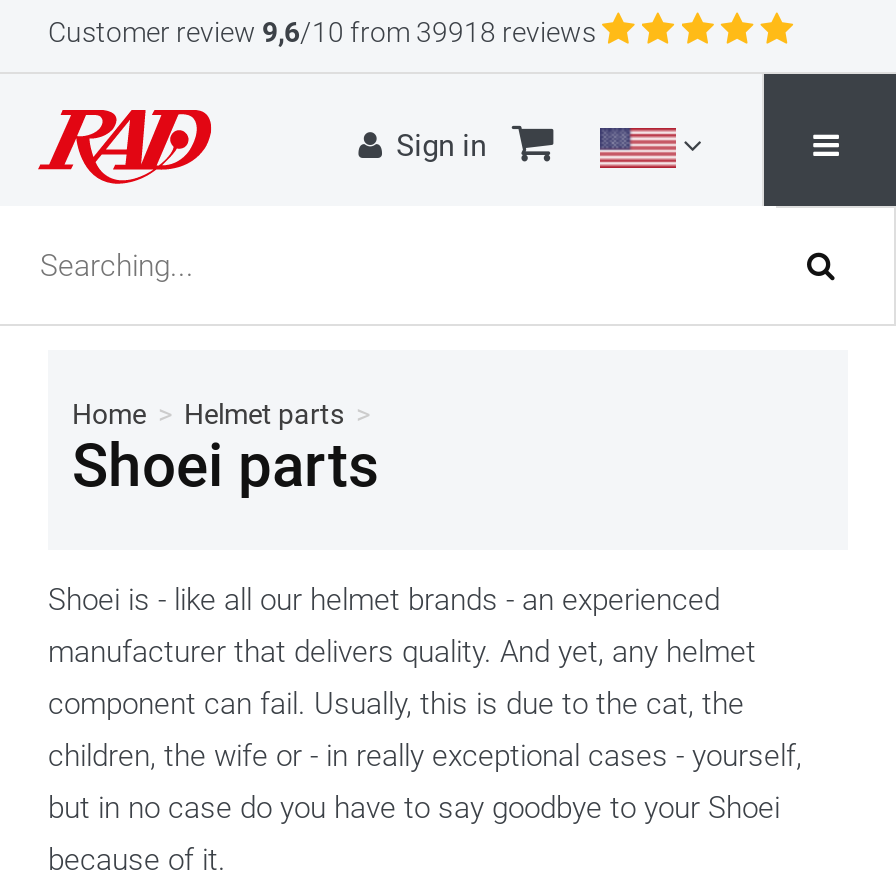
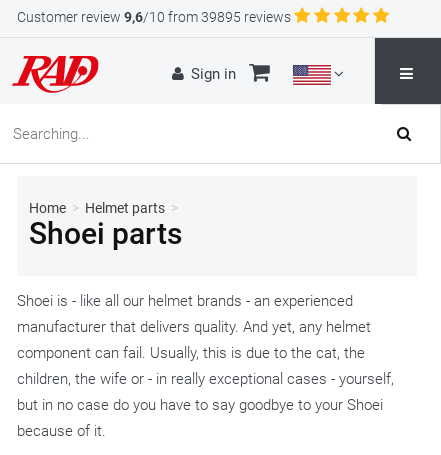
- Customer review 9,6/10 from 39918 reviews
+ Customer review 9,6/10 from 39895 reviews
